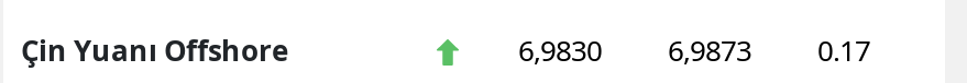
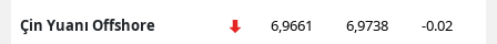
- 6,9830
+ 6,9661

- 6,9873
+ 6,9738

- 0.17
+ -0.02
